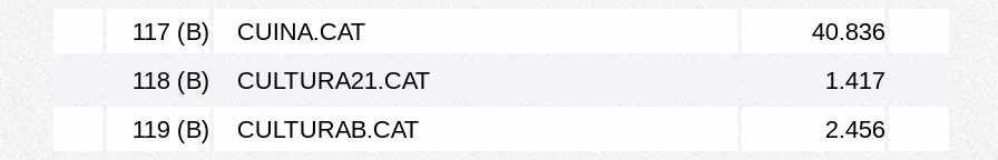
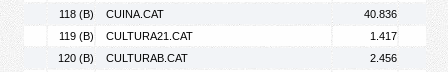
- 117 (B) CUINA.CAT
+ 118 (B) CUINA.CAT

- 118 (B) CULTURA21.CAT
+ 119 (B) CULTURA21.CAT

- 119 (B) CULTURAB.CAT
+ 120 (B) CULTURAB.CAT
